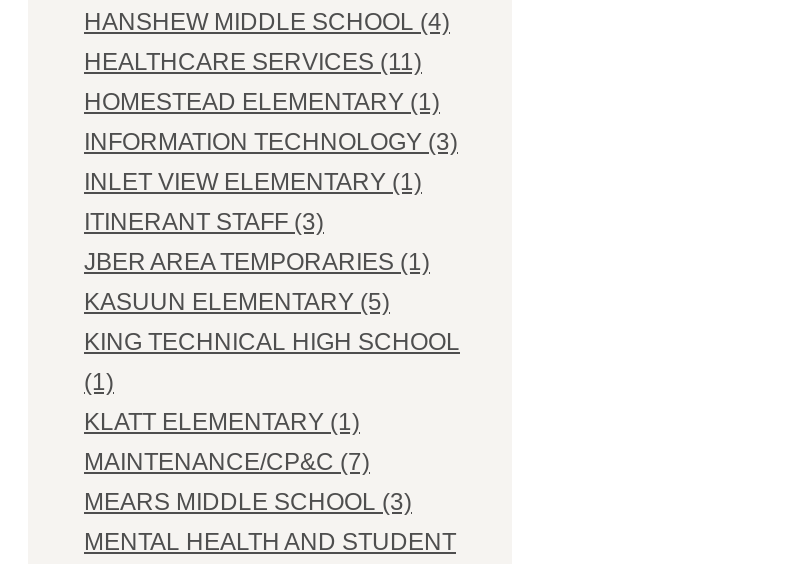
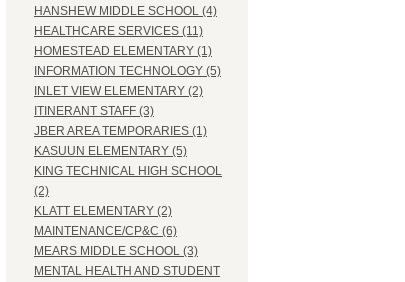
- INFORMATION TECHNOLOGY (3)
+ INFORMATION TECHNOLOGY (5)

- INLET VIEW ELEMENTARY (1)
+ INLET VIEW ELEMENTARY (2)

- (1)
+ (2)

- KLATT ELEMENTARY (1)
+ KLATT ELEMENTARY (2)

- MAINTENANCE/CP&C (7)
+ MAINTENANCE/CP&C (6)
